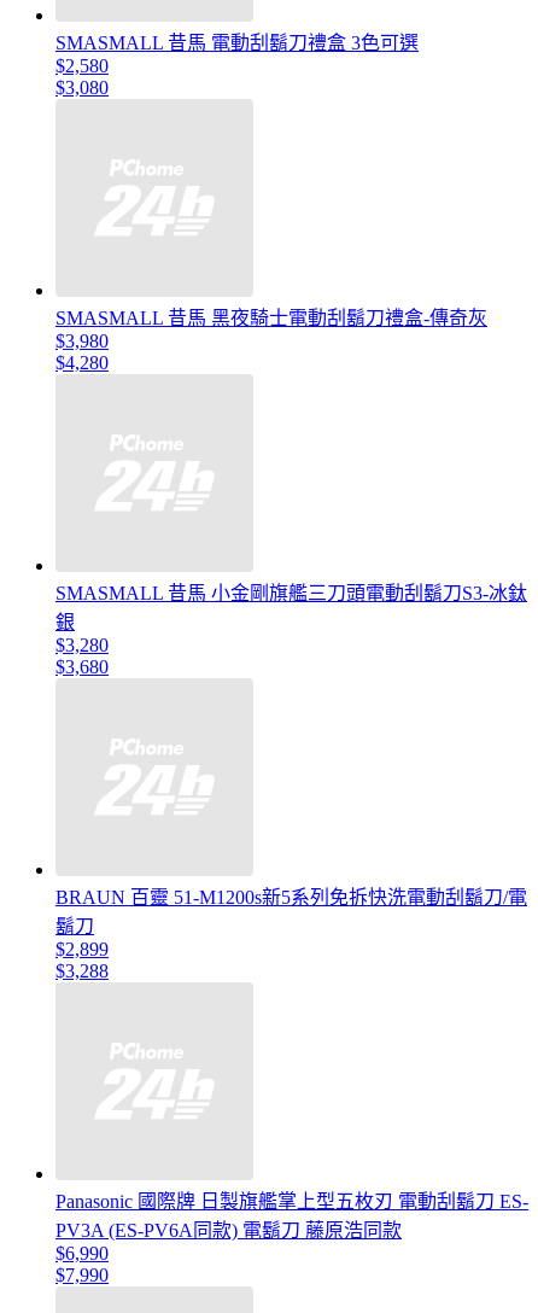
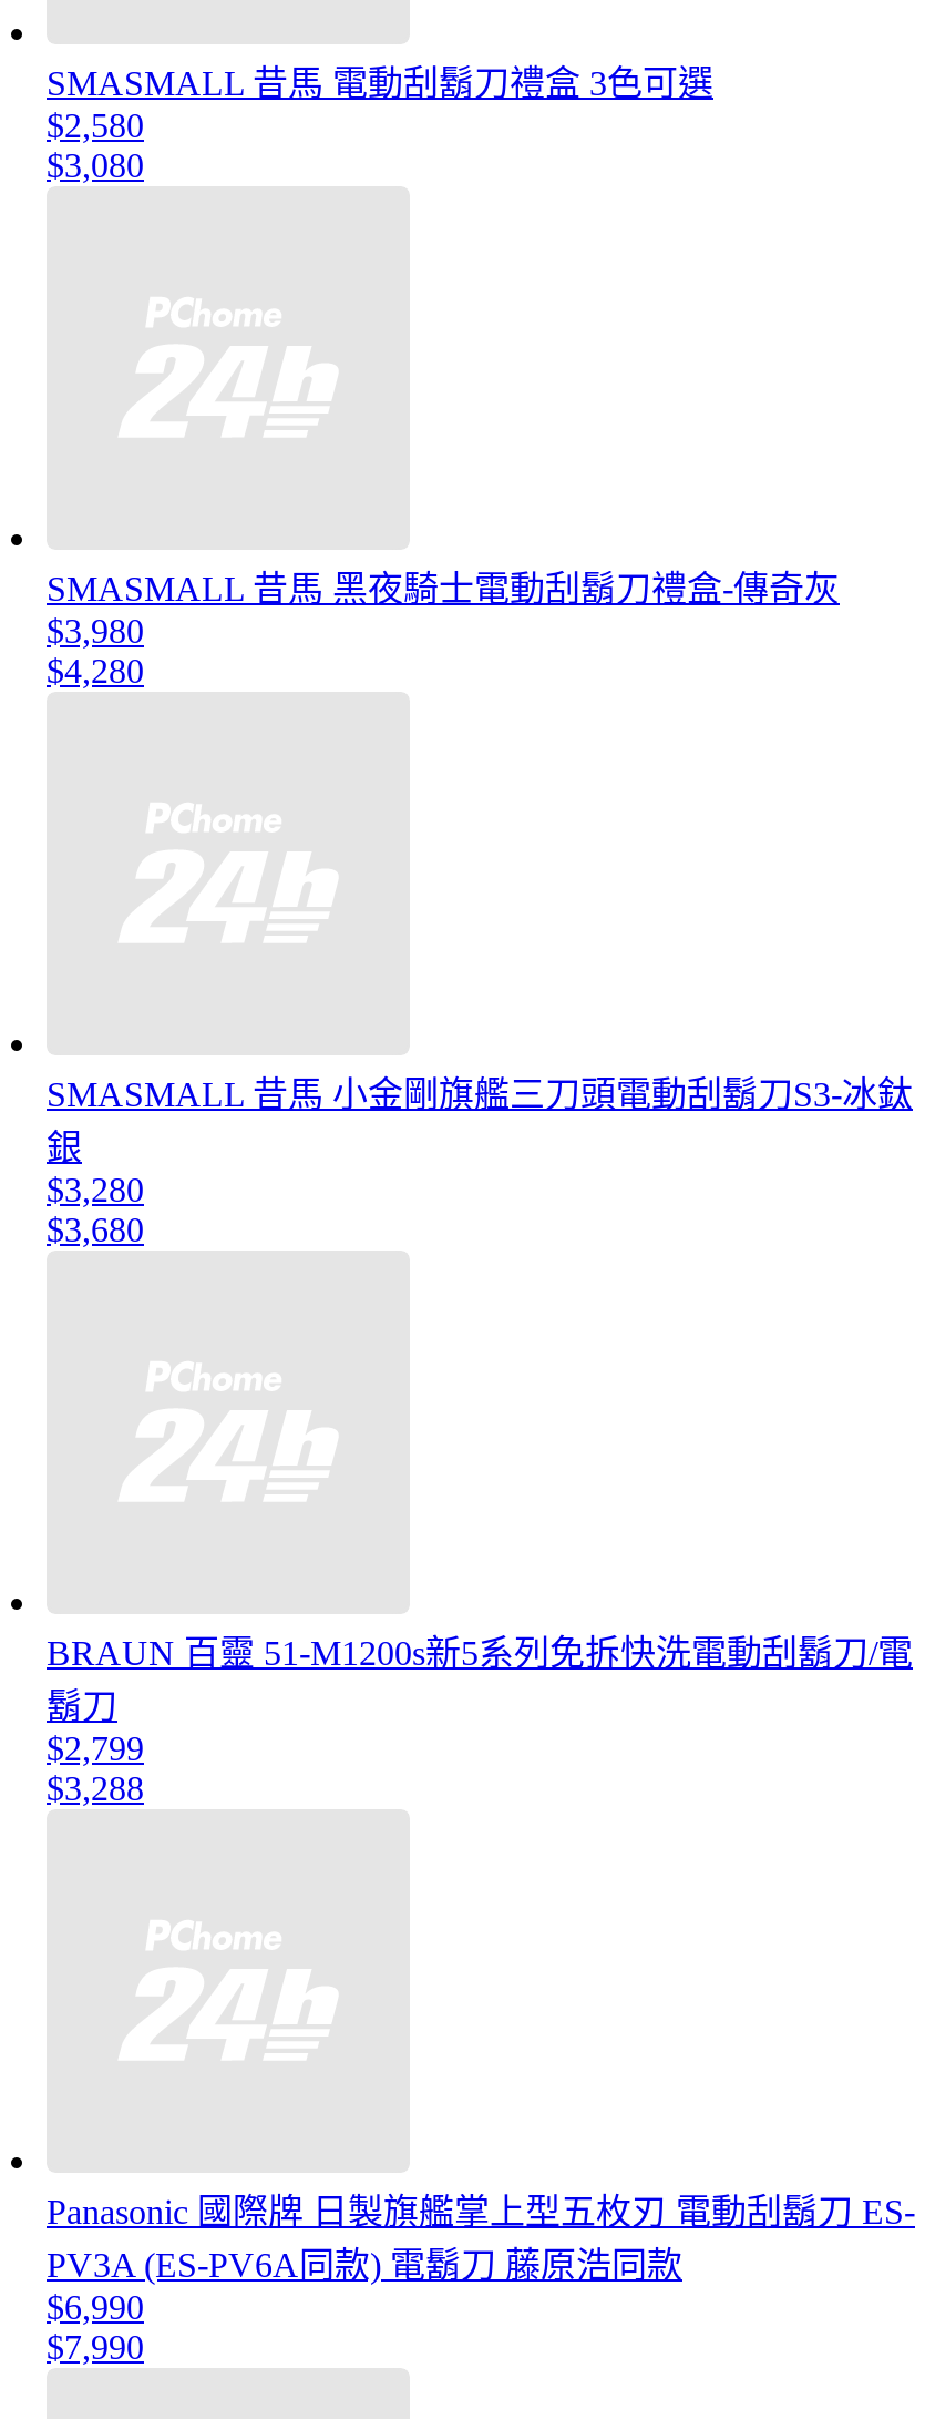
- $2,899
+ $2,799
